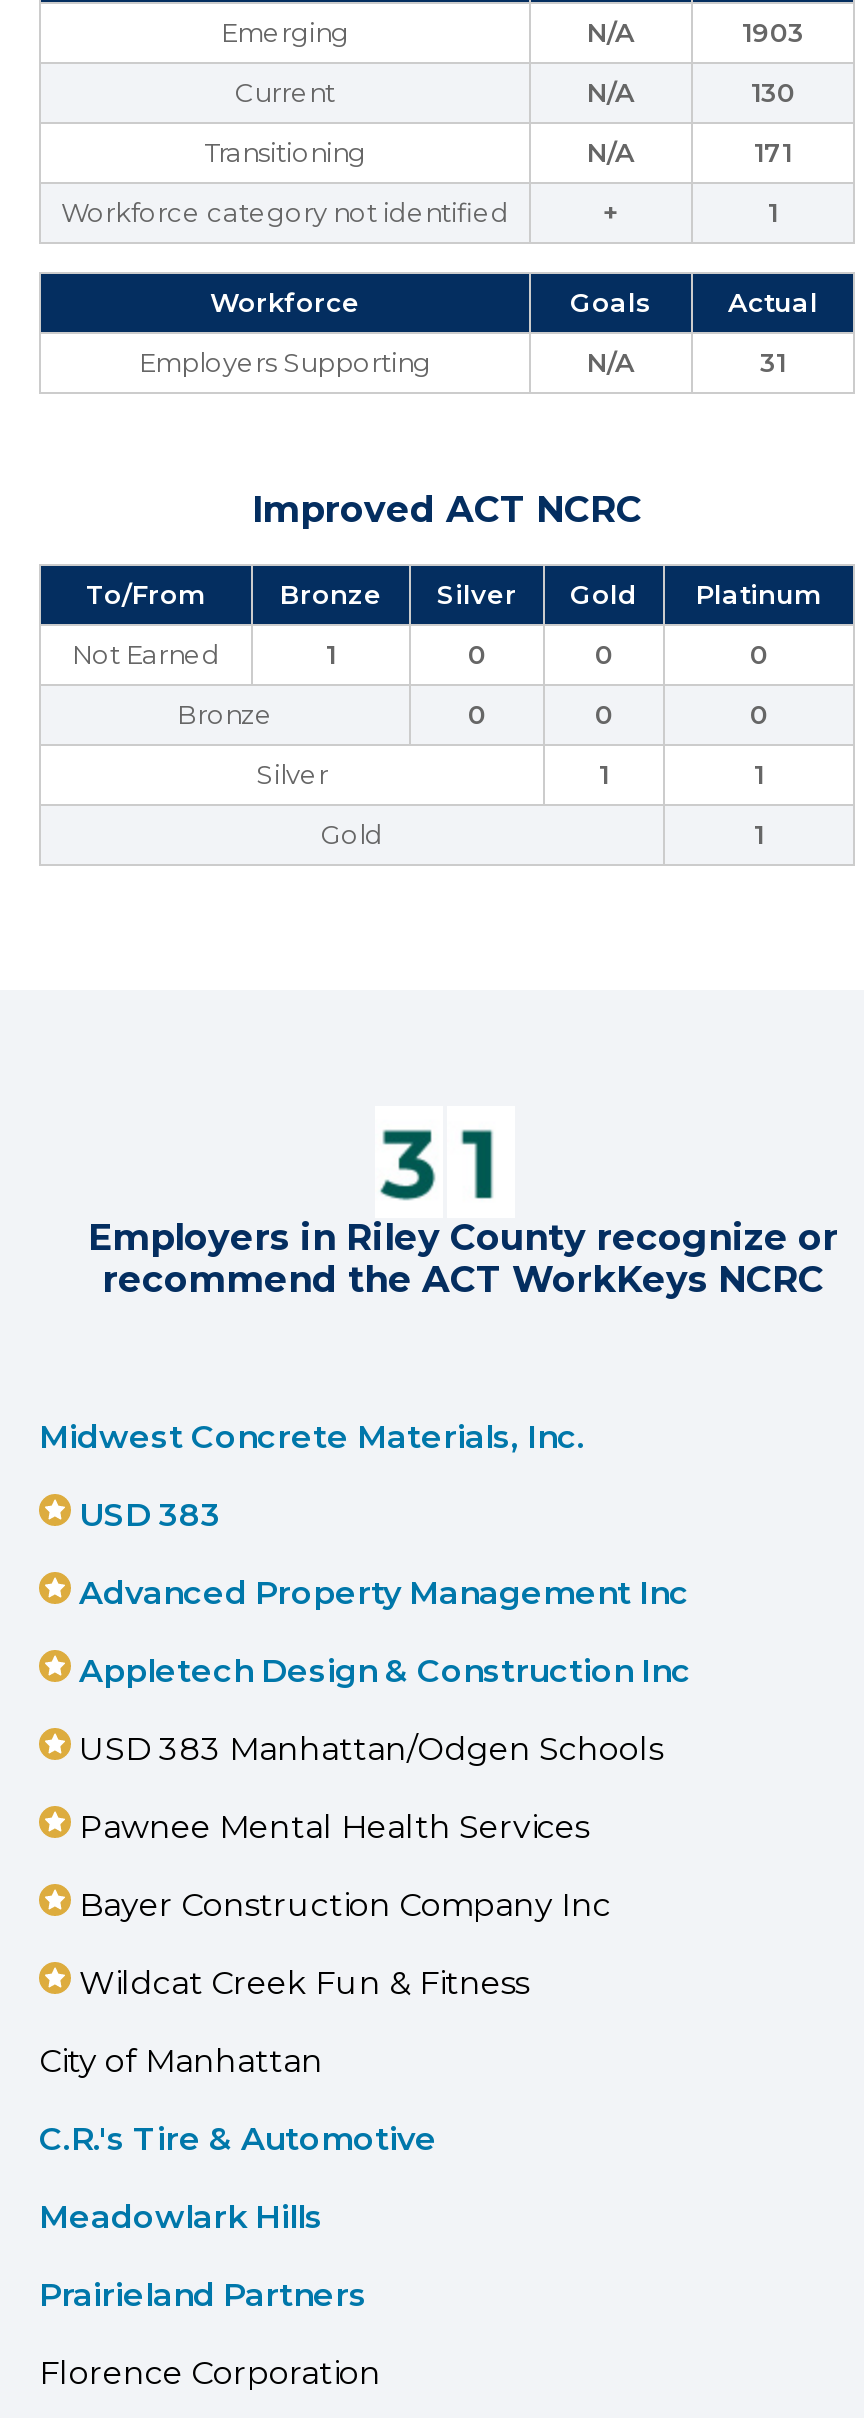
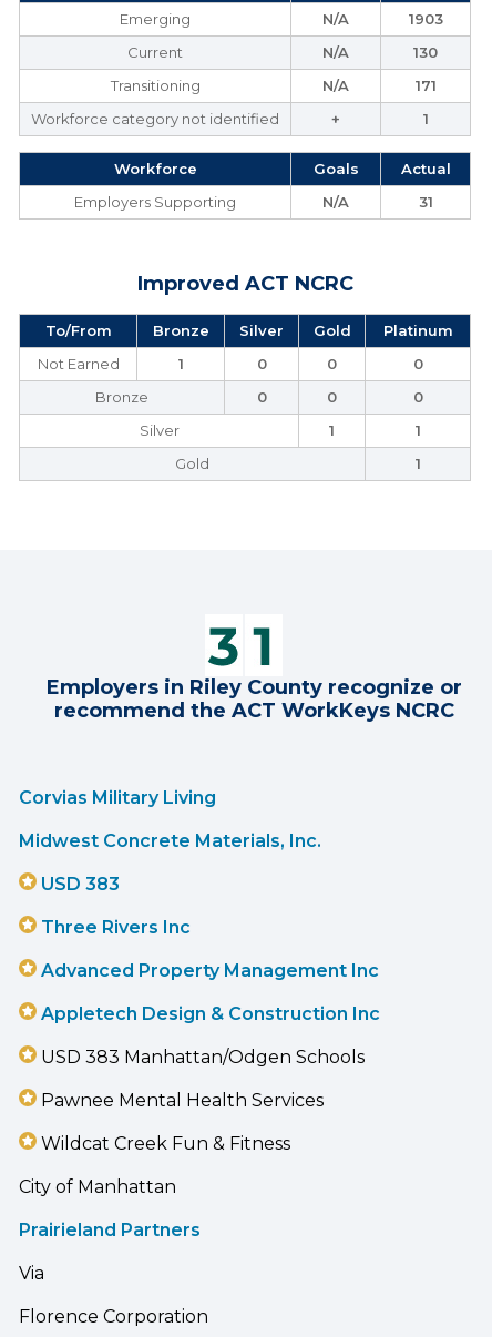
+ Corvias Military Living

moved down: Midwest Concrete Materials, Inc. | USD 383

+ Three Rivers Inc

moved down: Advanced Property Management Inc | Appletech Design & Construction Inc | USD 383 Manhattan/Odgen Schools | Pawnee Mental Health Services

- Bayer Construction Company Inc

moved down: Wildcat Creek Fun & Fitness | City of Manhattan

- C.R.'s Tire & Automotive
- Meadowlark Hills

moved up: Prairieland Partners

+ Via
